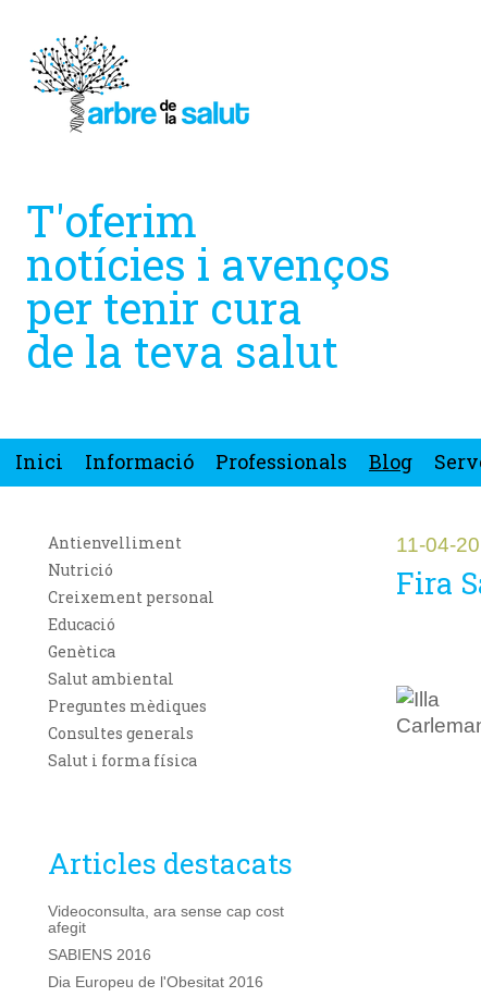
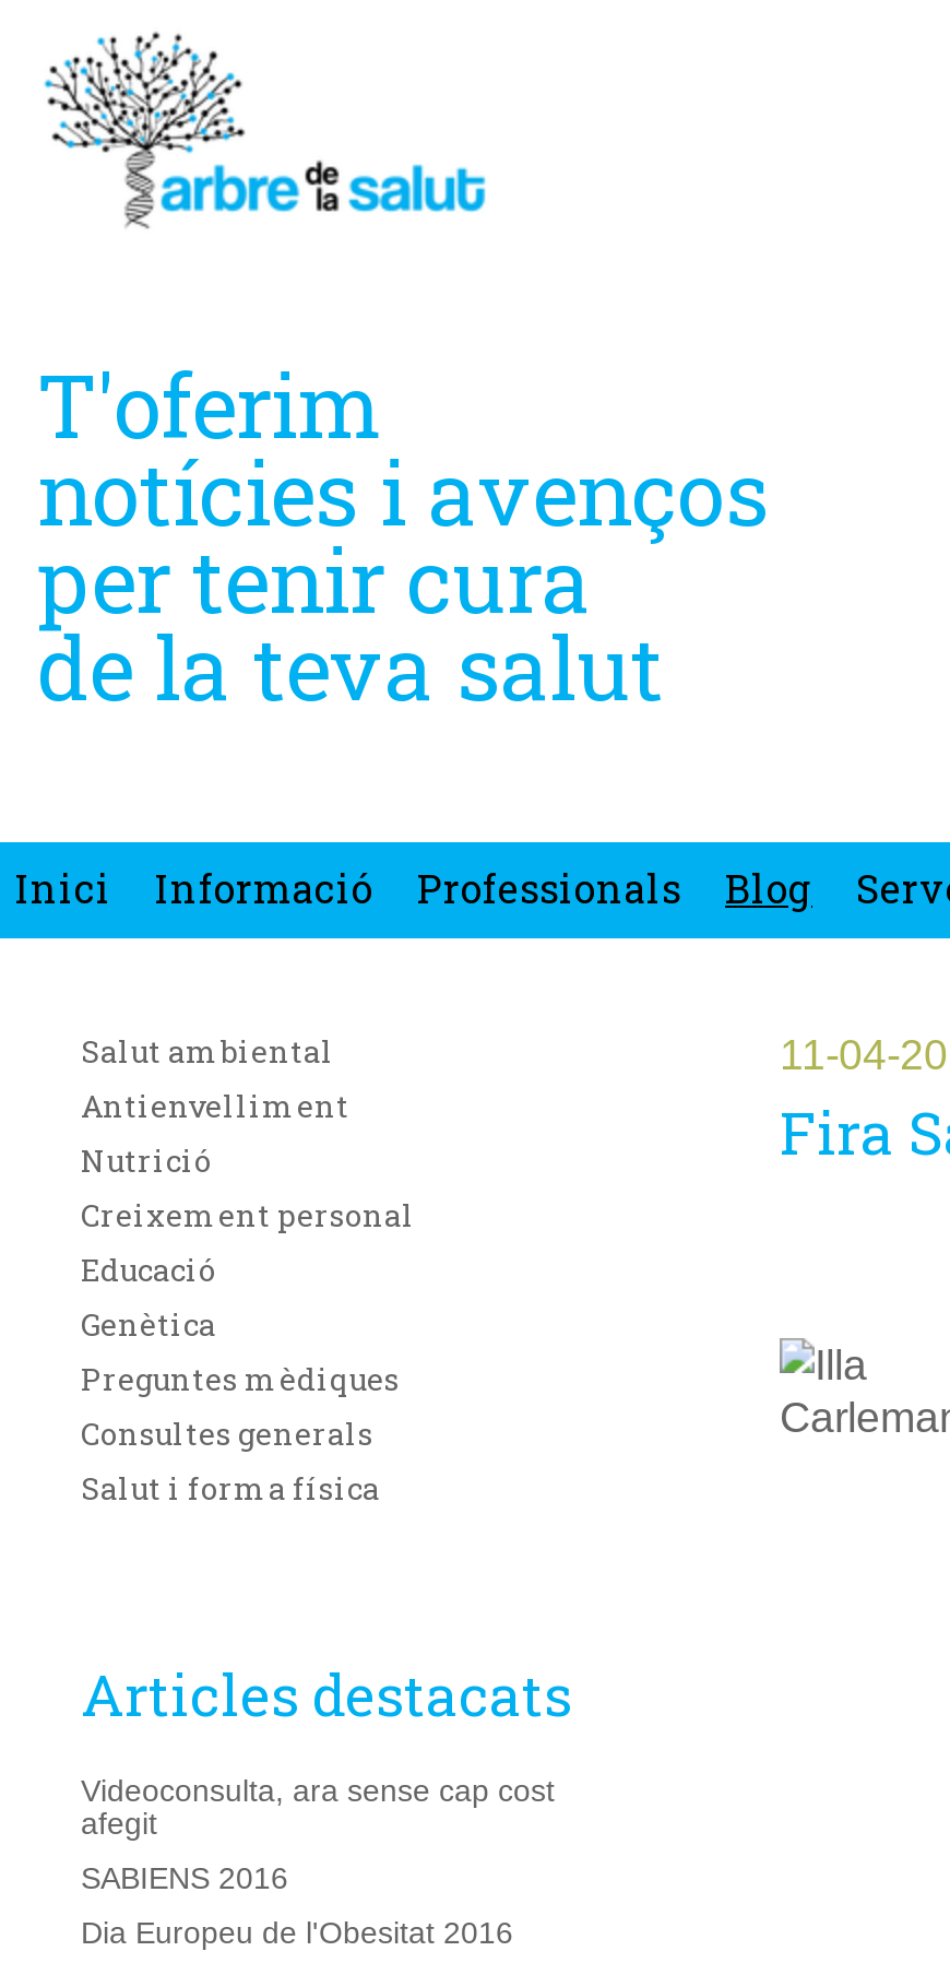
moved down: Antienvelliment | Nutrició | Creixement personal | Educació | Genètica

moved up: Salut ambiental
